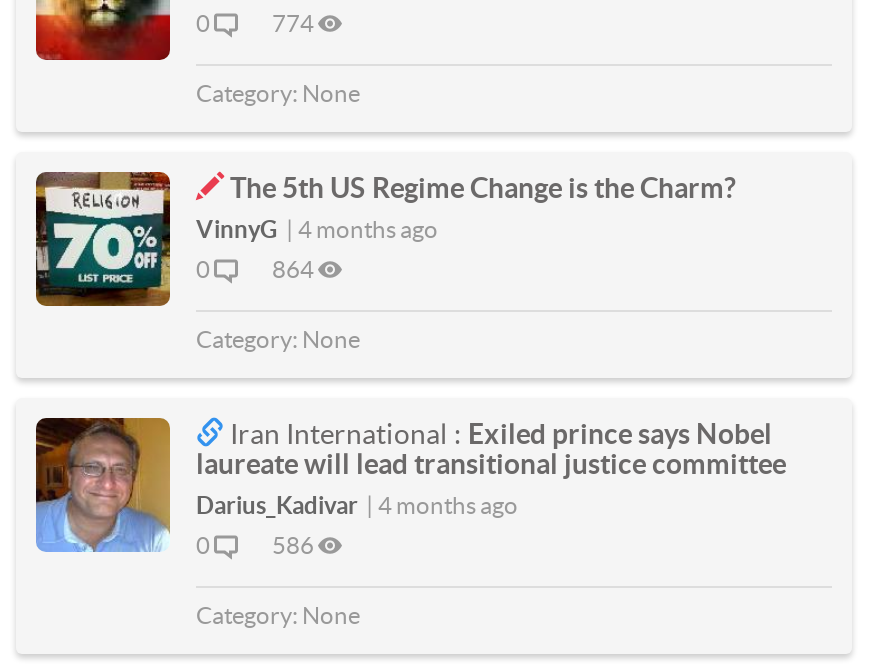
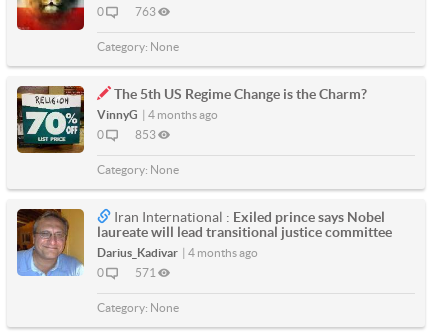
- 774
+ 763

- 864
+ 853

- 586
+ 571
